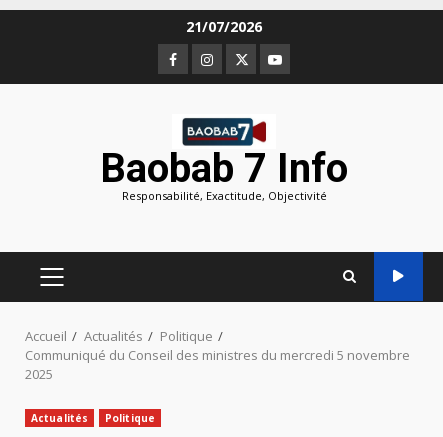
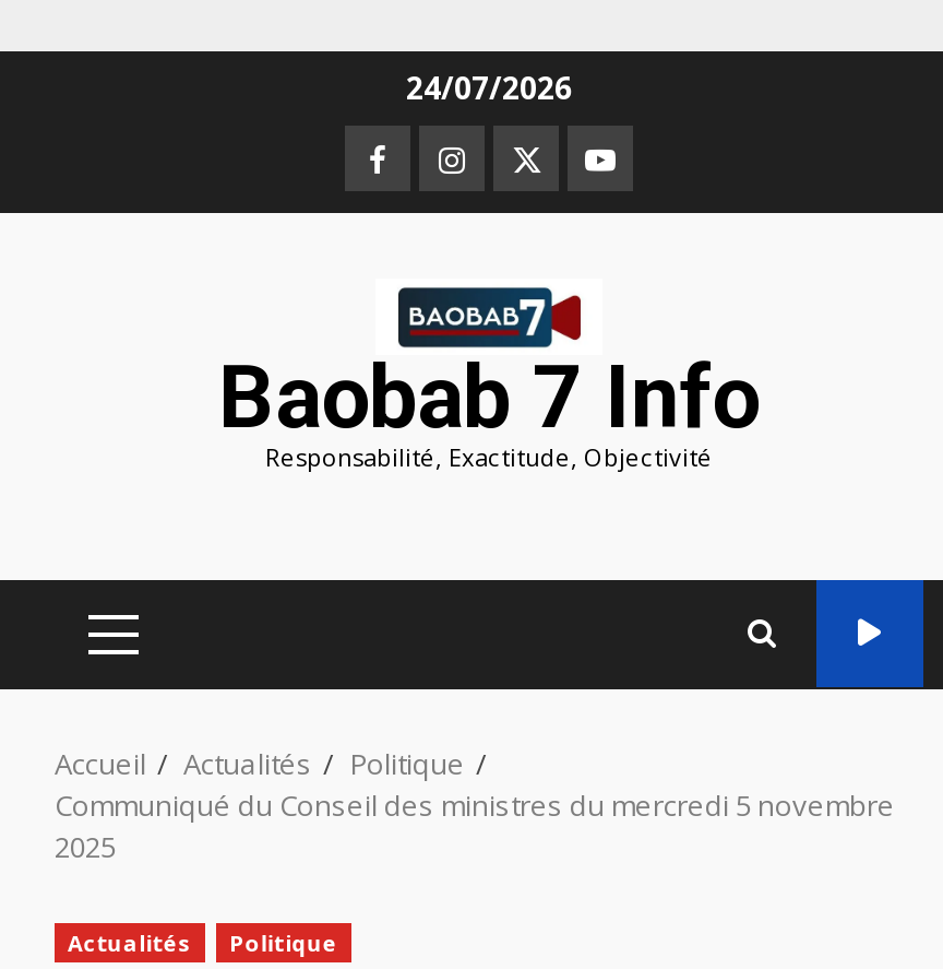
- 21/07/2026
+ 24/07/2026
